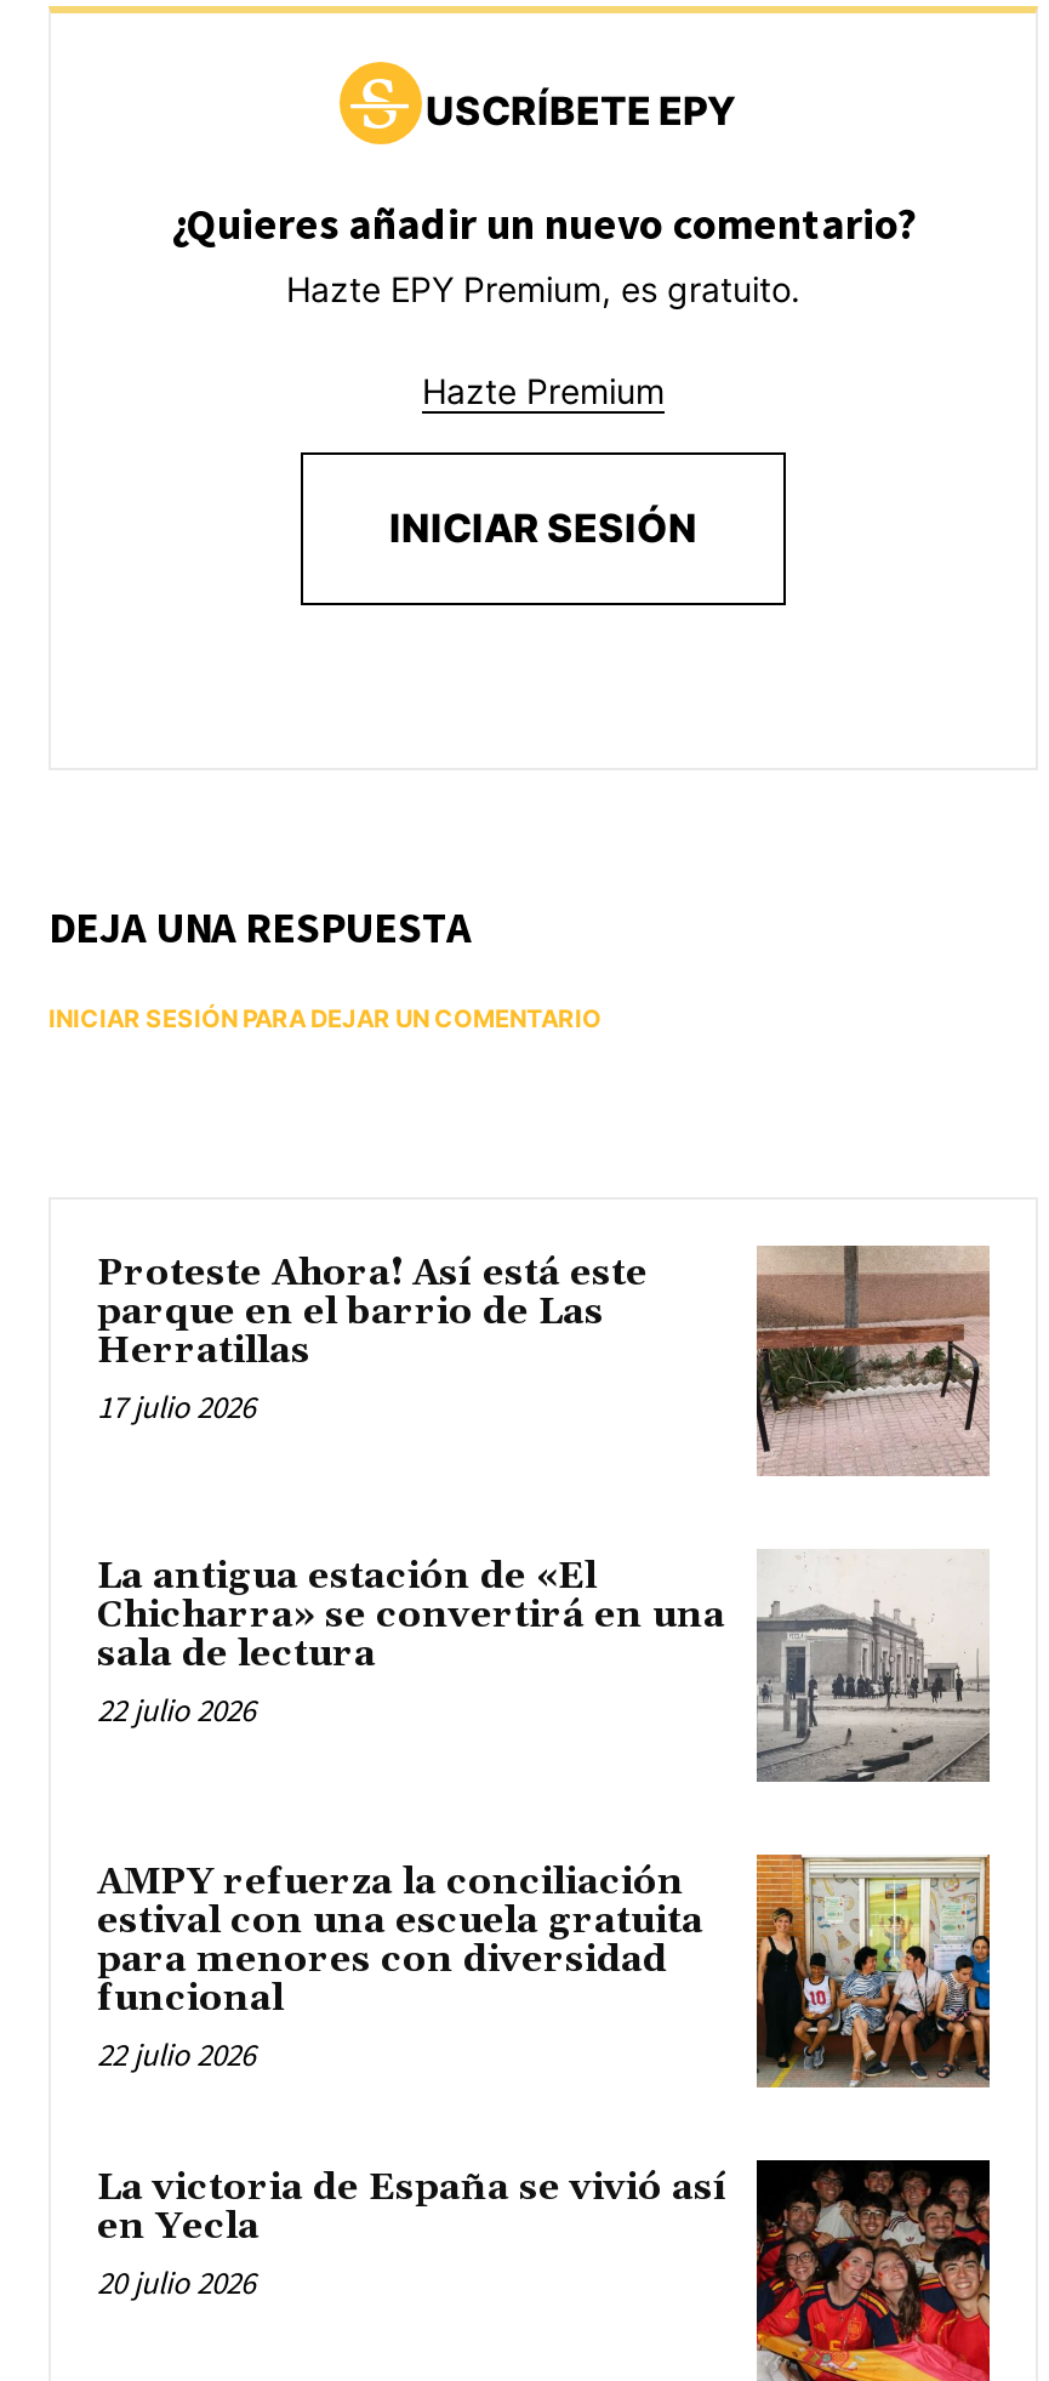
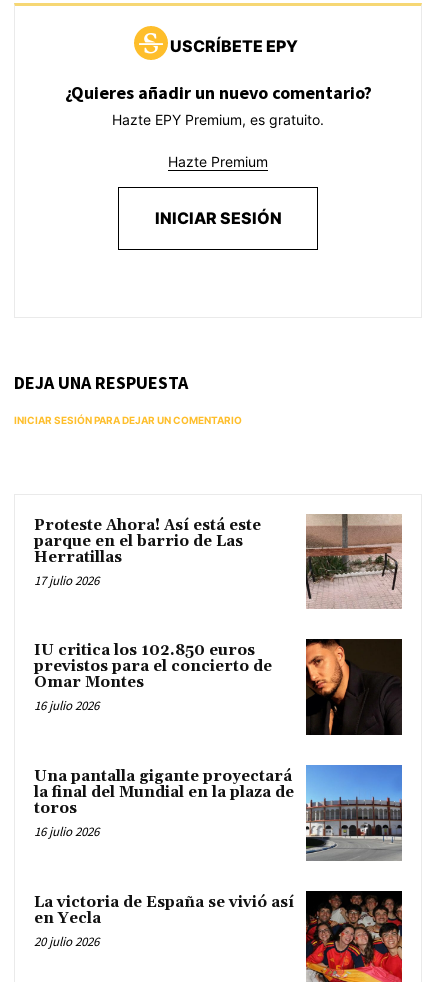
- [image]
- La antigua estación de «El
- Chicharra» se convertirá en una
- sala de lectura
- 22 julio 2026
+ [image]
+ IU critica los 102.850 euros
+ previstos para el concierto de
+ Omar Montes
+ 16 julio 2026

- [image]
- AMPY refuerza la conciliación
- estival con una escuela gratuita
- para menores con diversidad
- funcional
- 22 julio 2026
+ [image]
+ Una pantalla gigante proyectará
+ la final del Mundial en la plaza de
+ toros
+ 16 julio 2026
